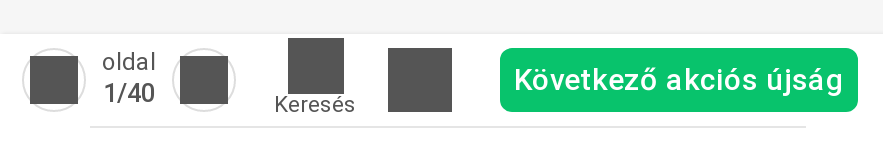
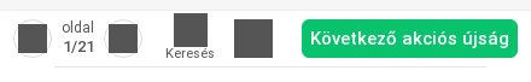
- 1/40
+ 1/21
